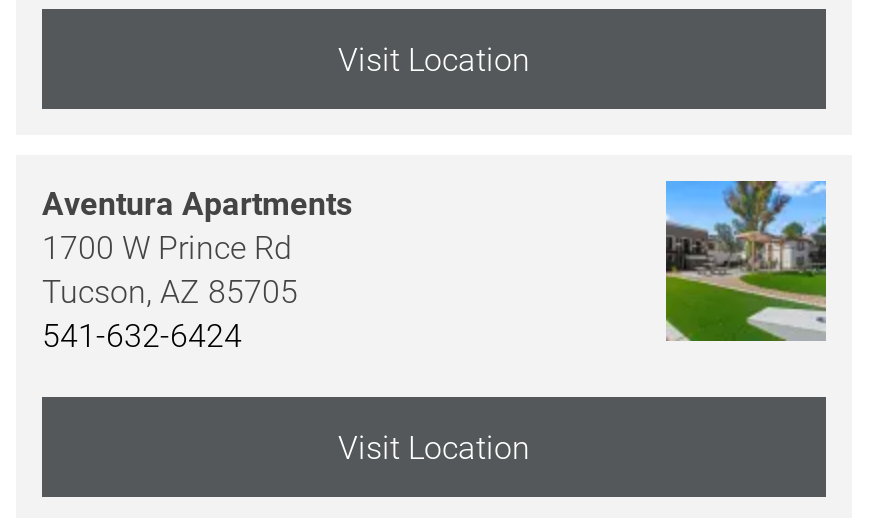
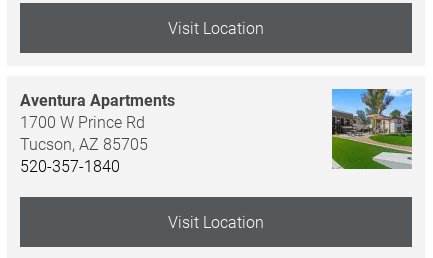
- 541-632-6424
+ 520-357-1840
